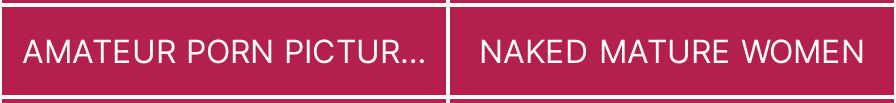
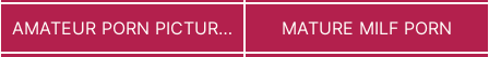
- NAKED MATURE WOMEN
+ MATURE MILF PORN
